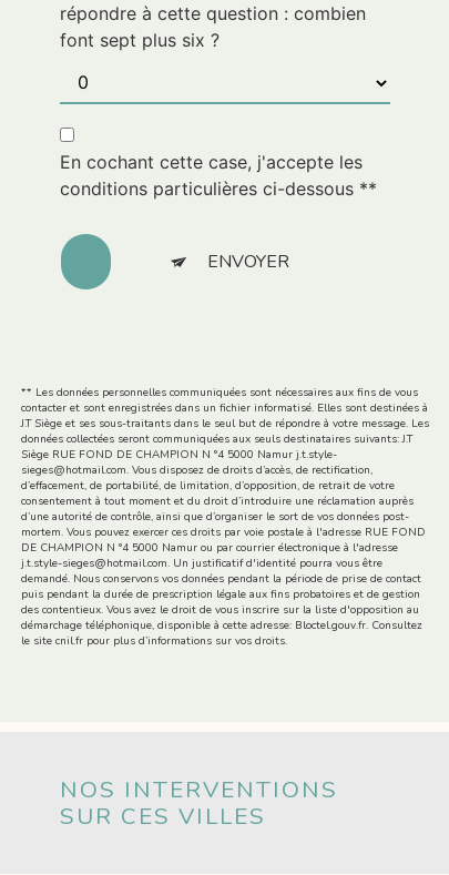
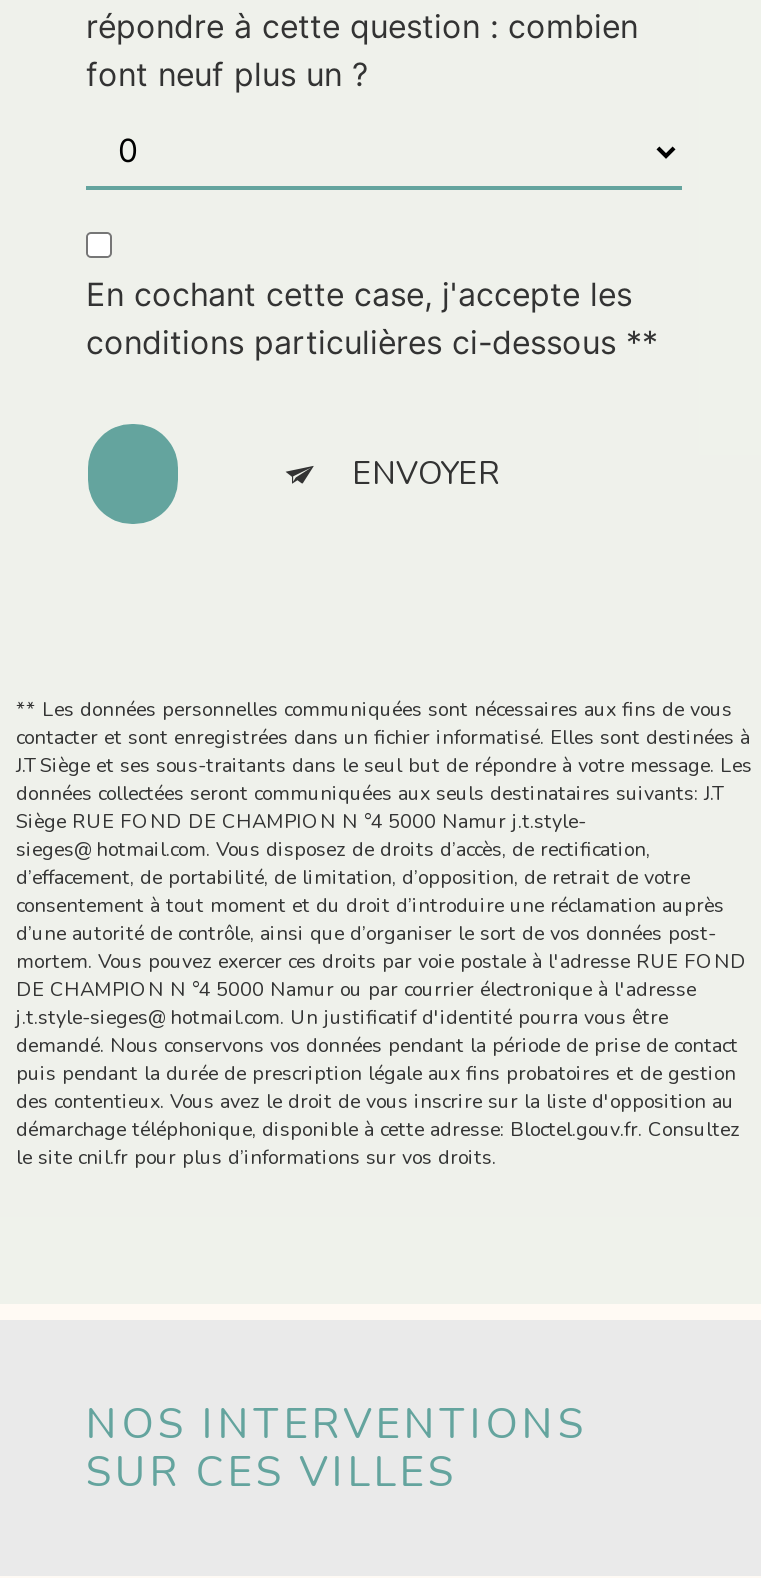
- font sept plus six ?
+ font neuf plus un ?
